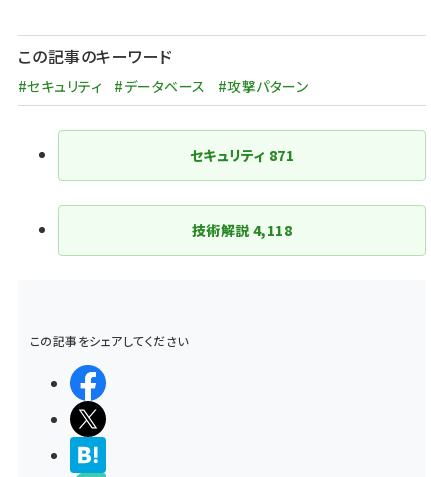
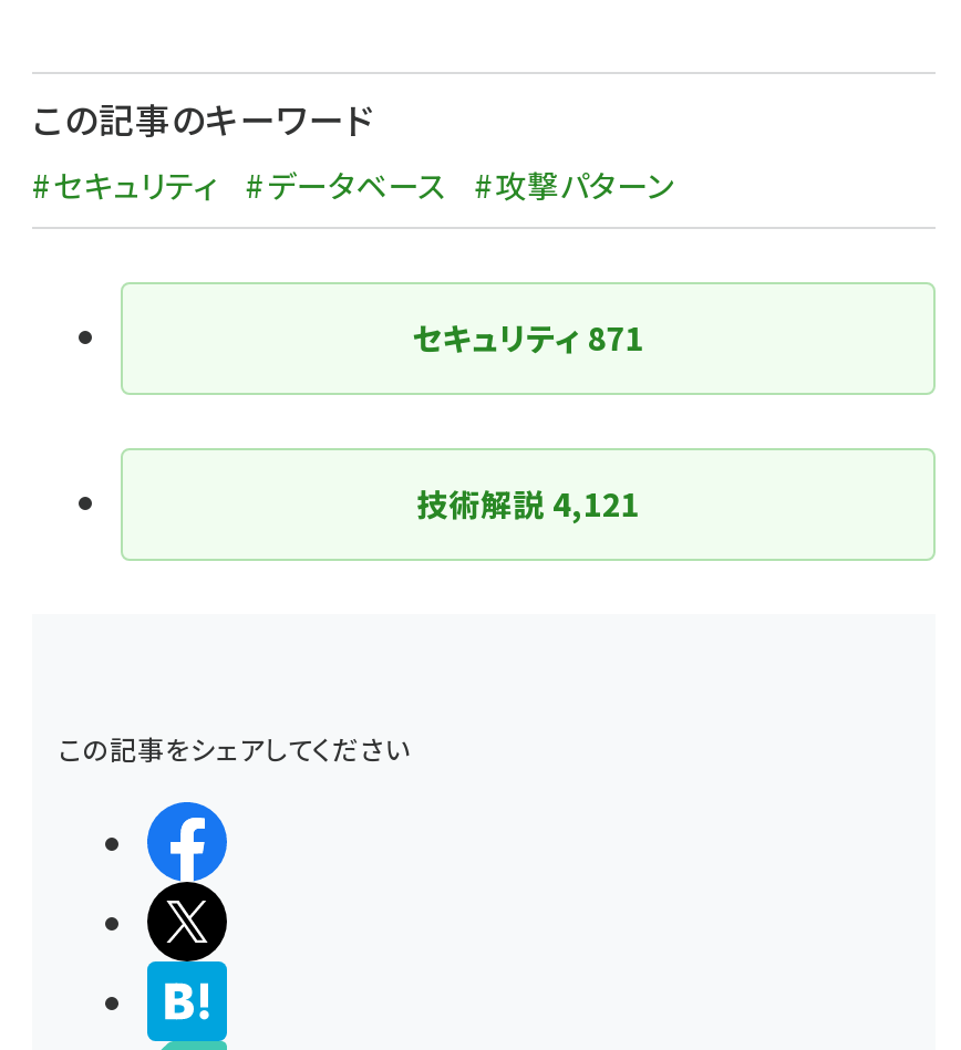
- 技術解説4,118
+ 技術解説4,121
